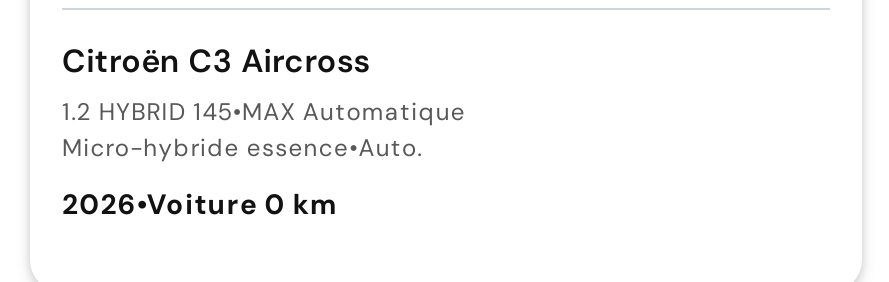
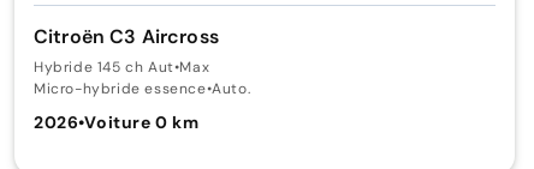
- 1.2 HYBRID 145•MAX Automatique
+ Hybride 145 ch Aut•Max
